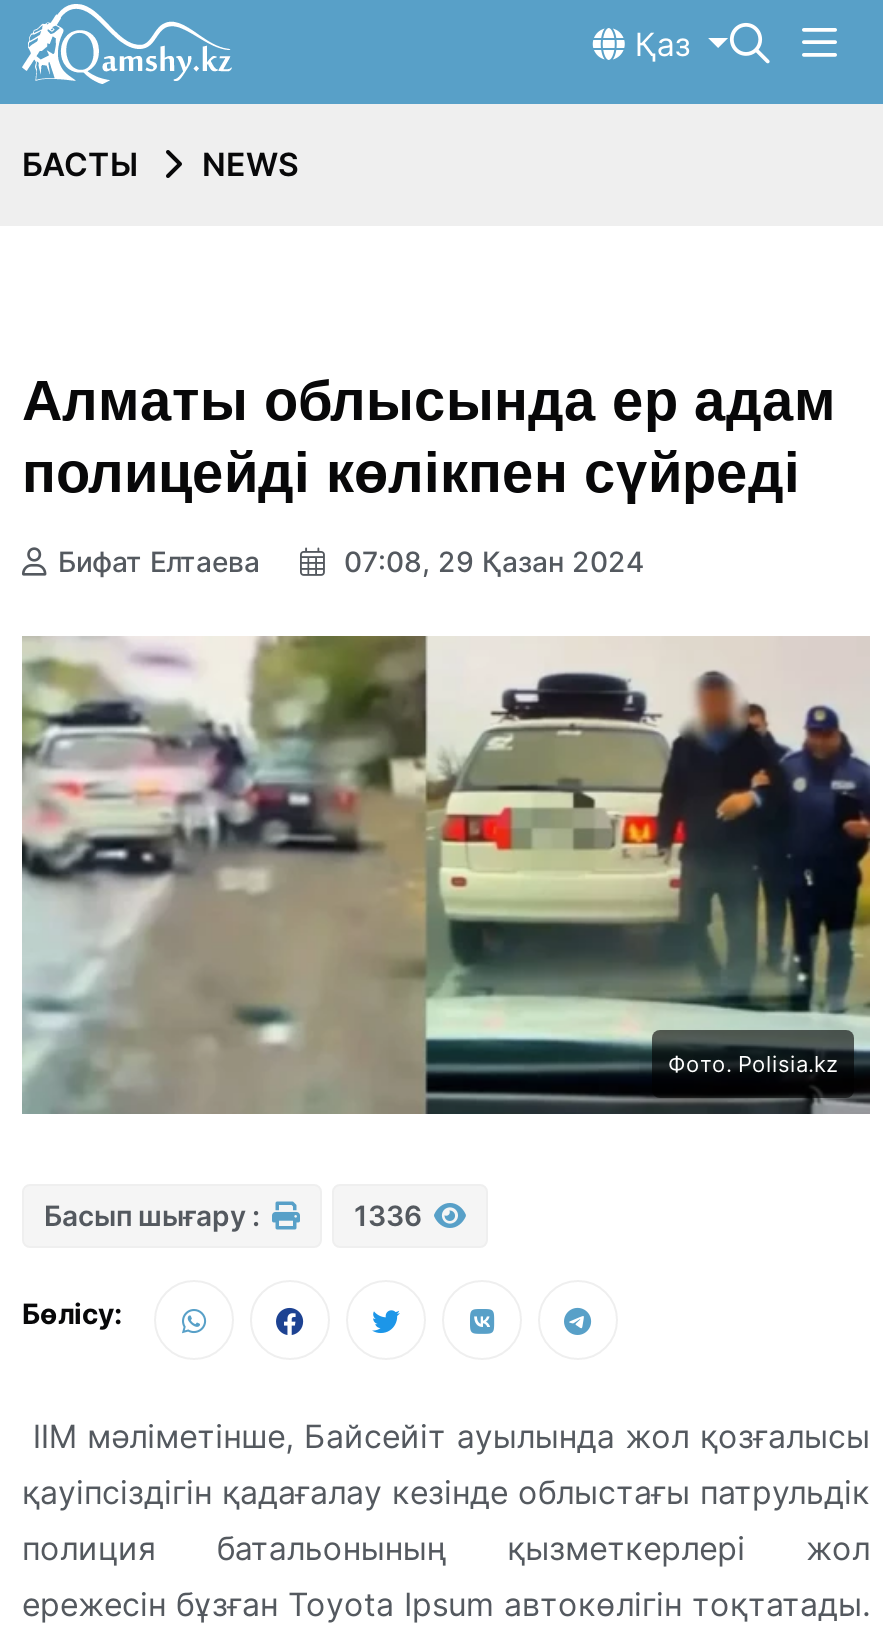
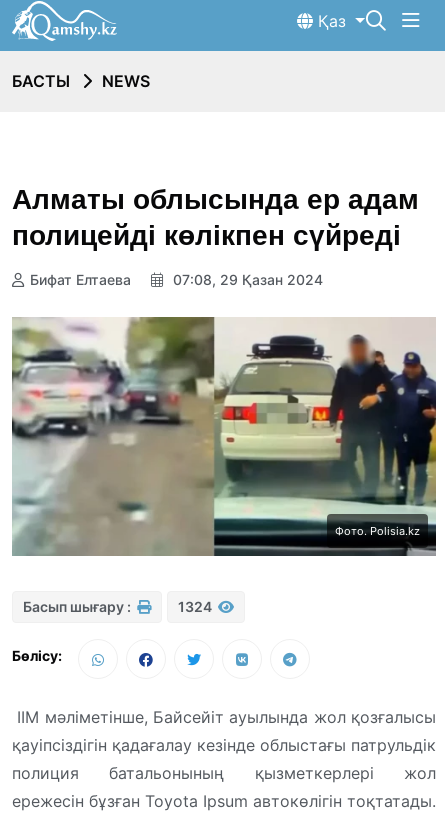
- 1336
+ 1324
